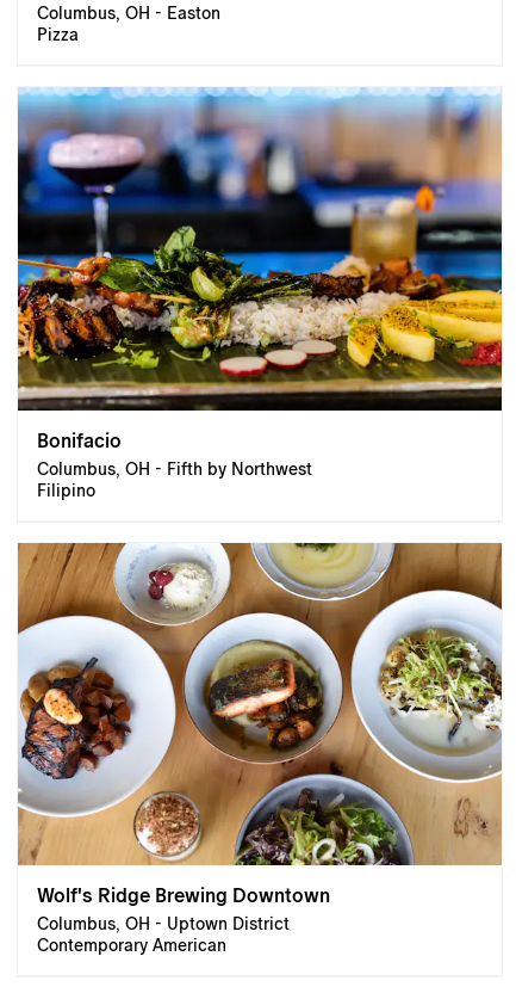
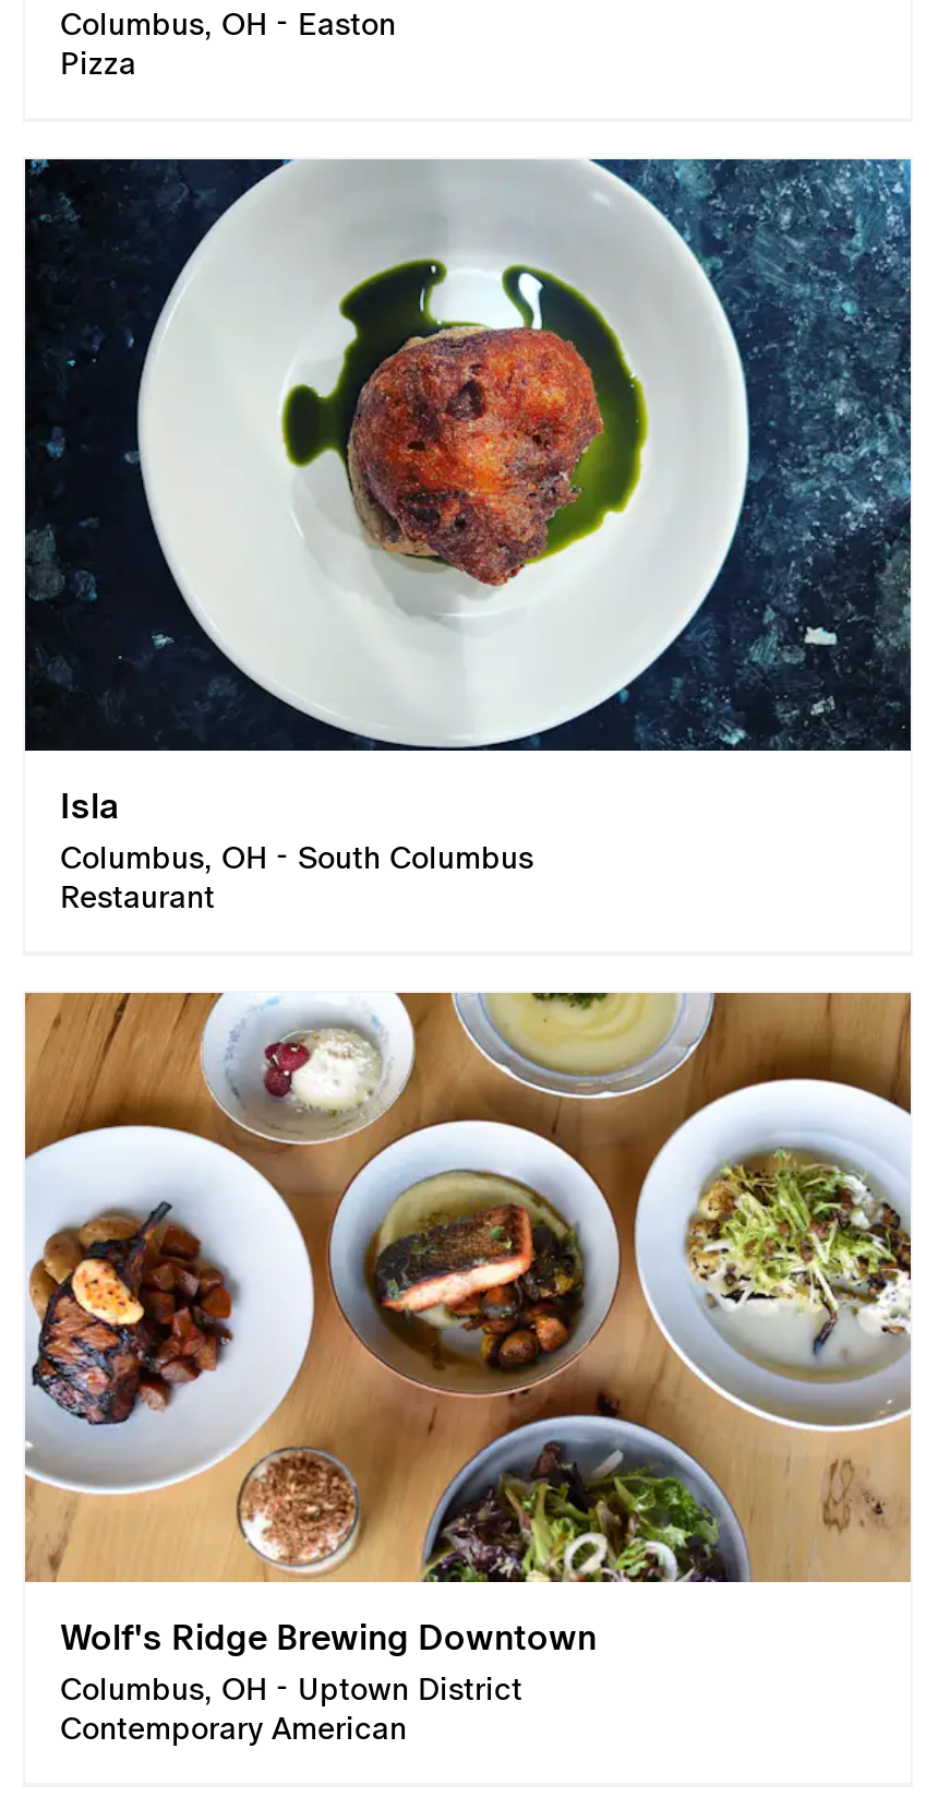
- [image]
- Bonifacio
- Columbus, OH - Fifth by Northwest
- Filipino
+ [image]
+ Isla
+ Columbus, OH - South Columbus
+ Restaurant
